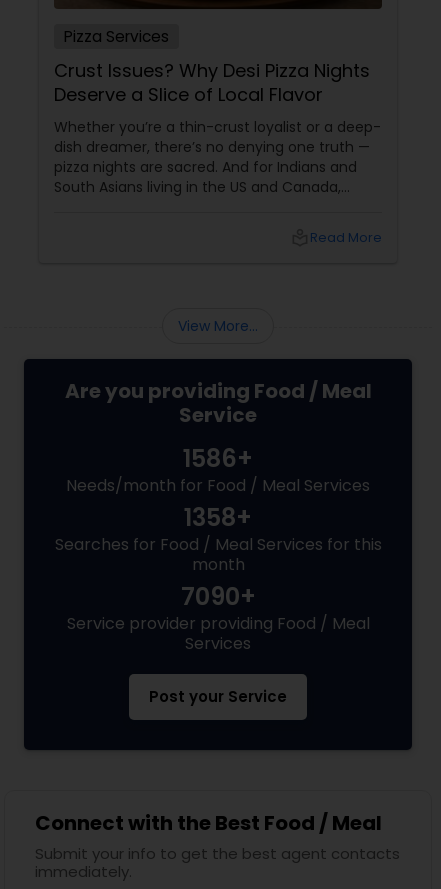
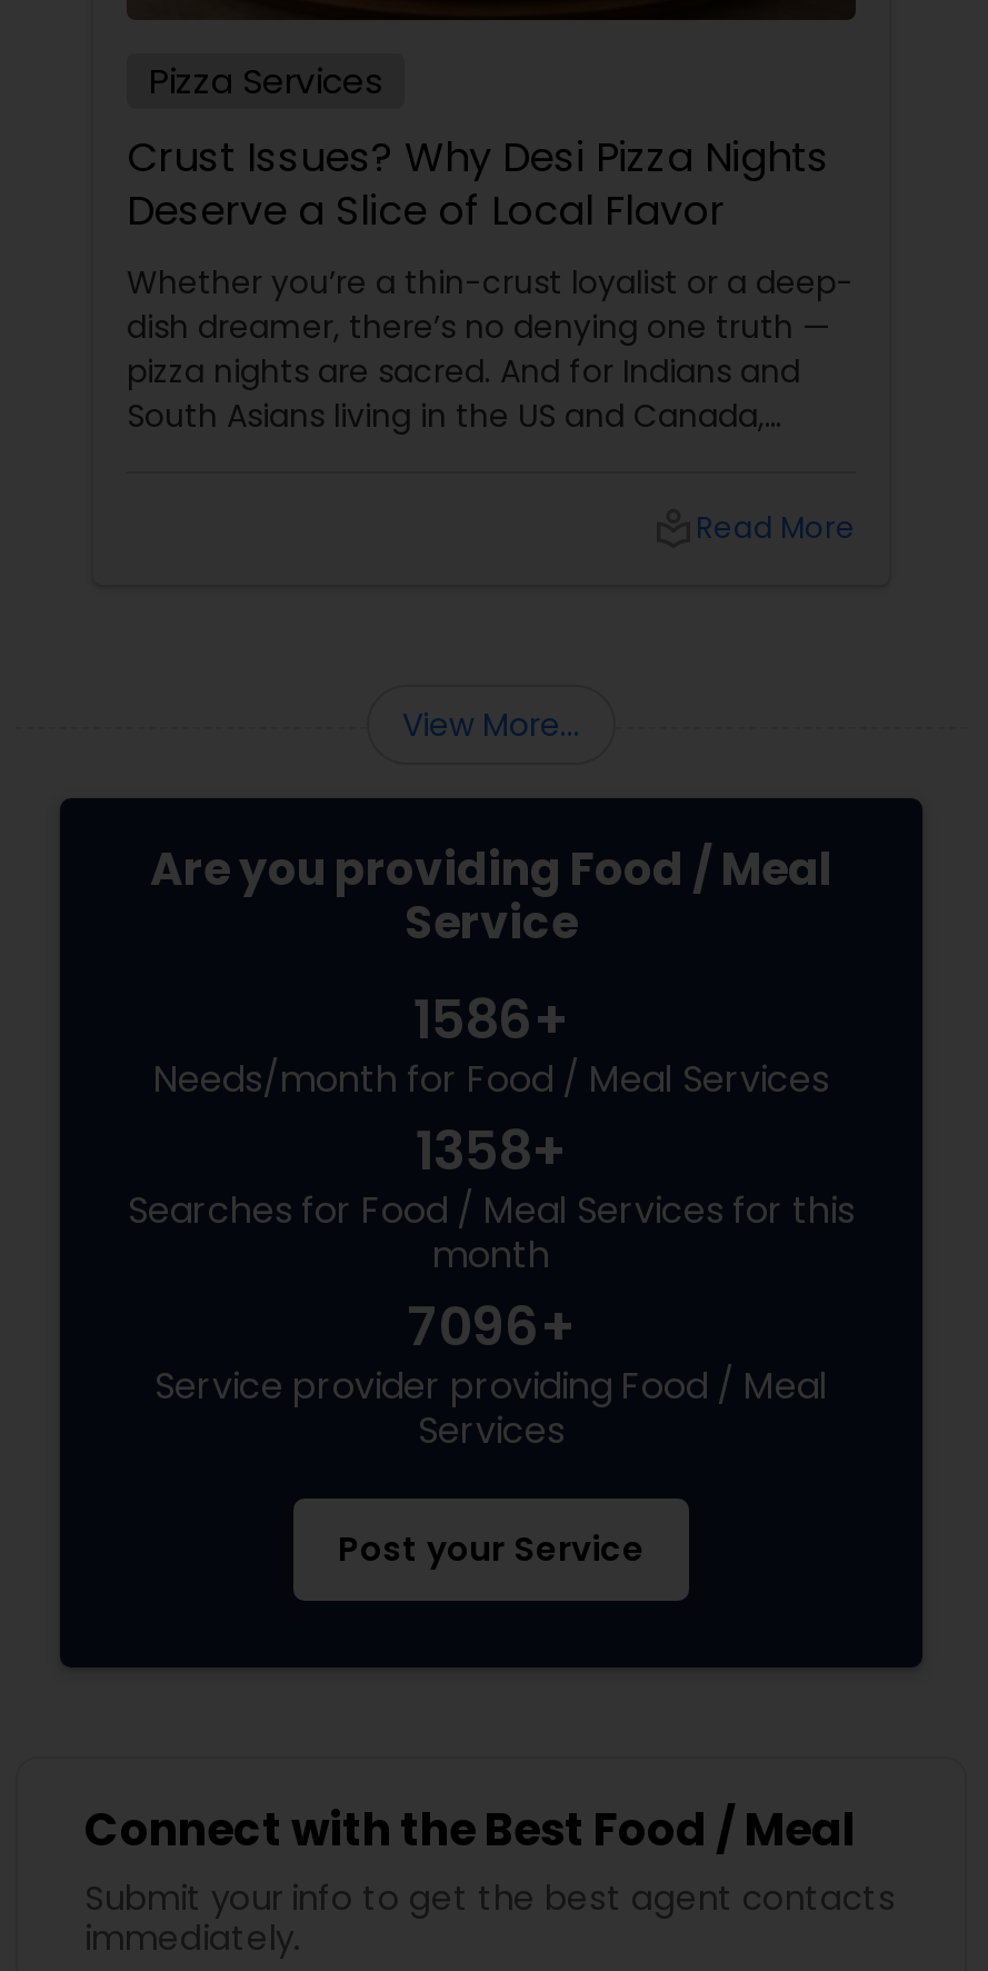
- 7090+
+ 7096+
